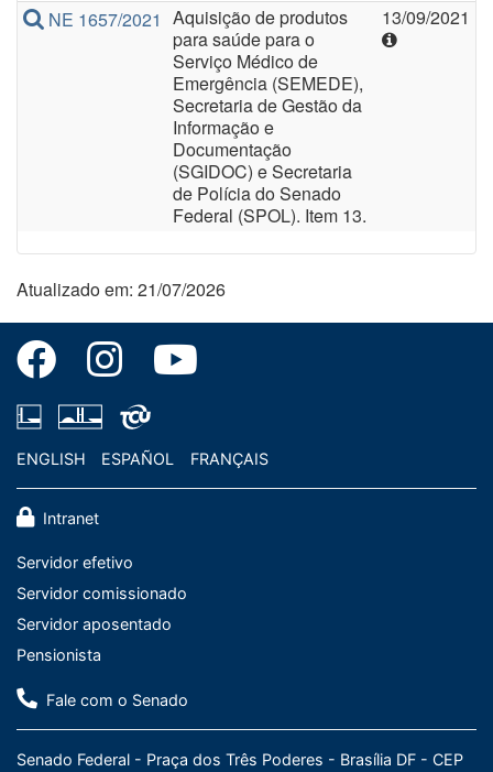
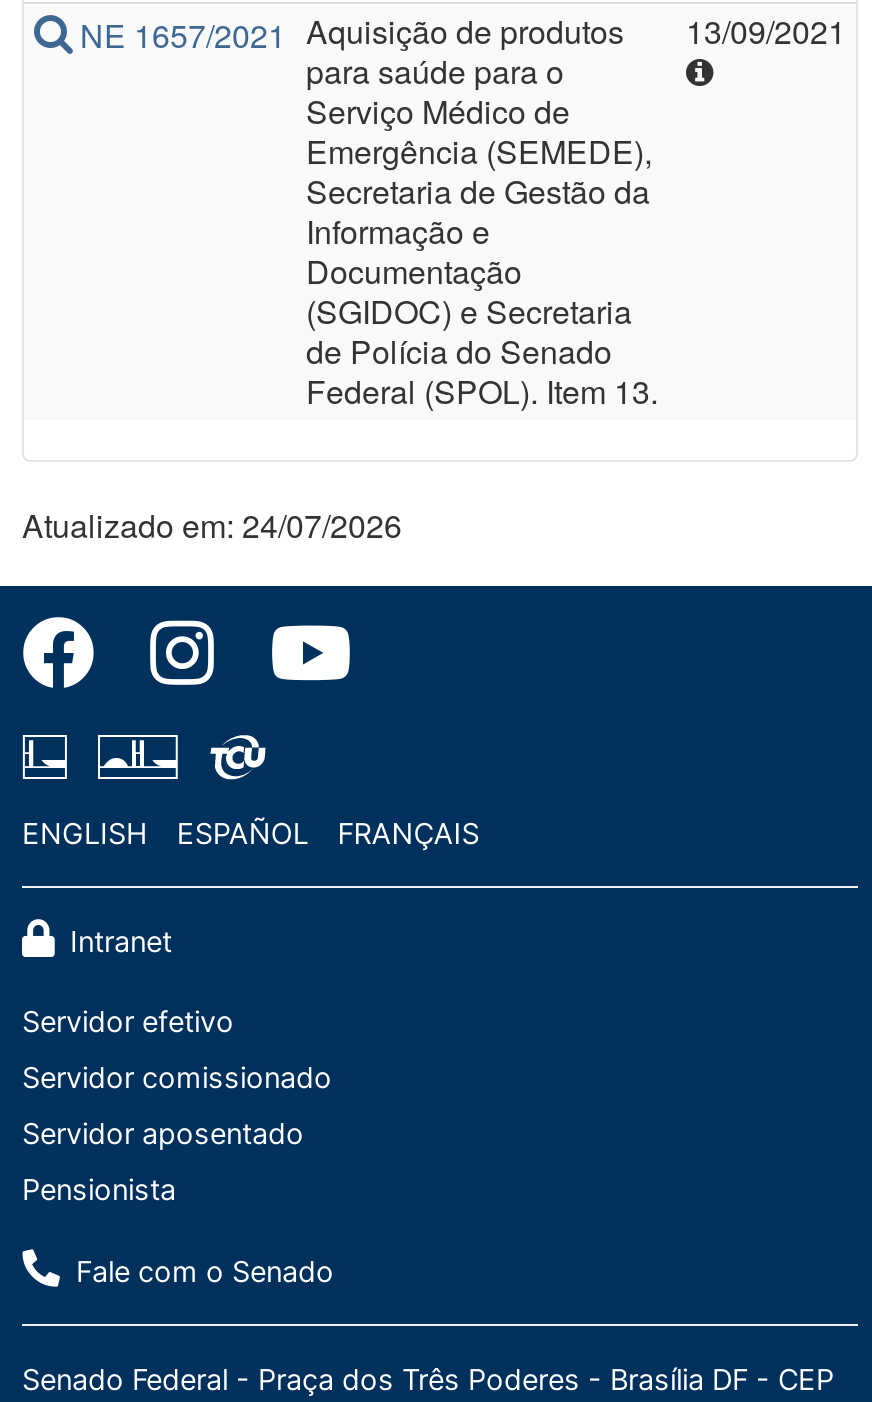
- Atualizado em: 21/07/2026
+ Atualizado em: 24/07/2026
